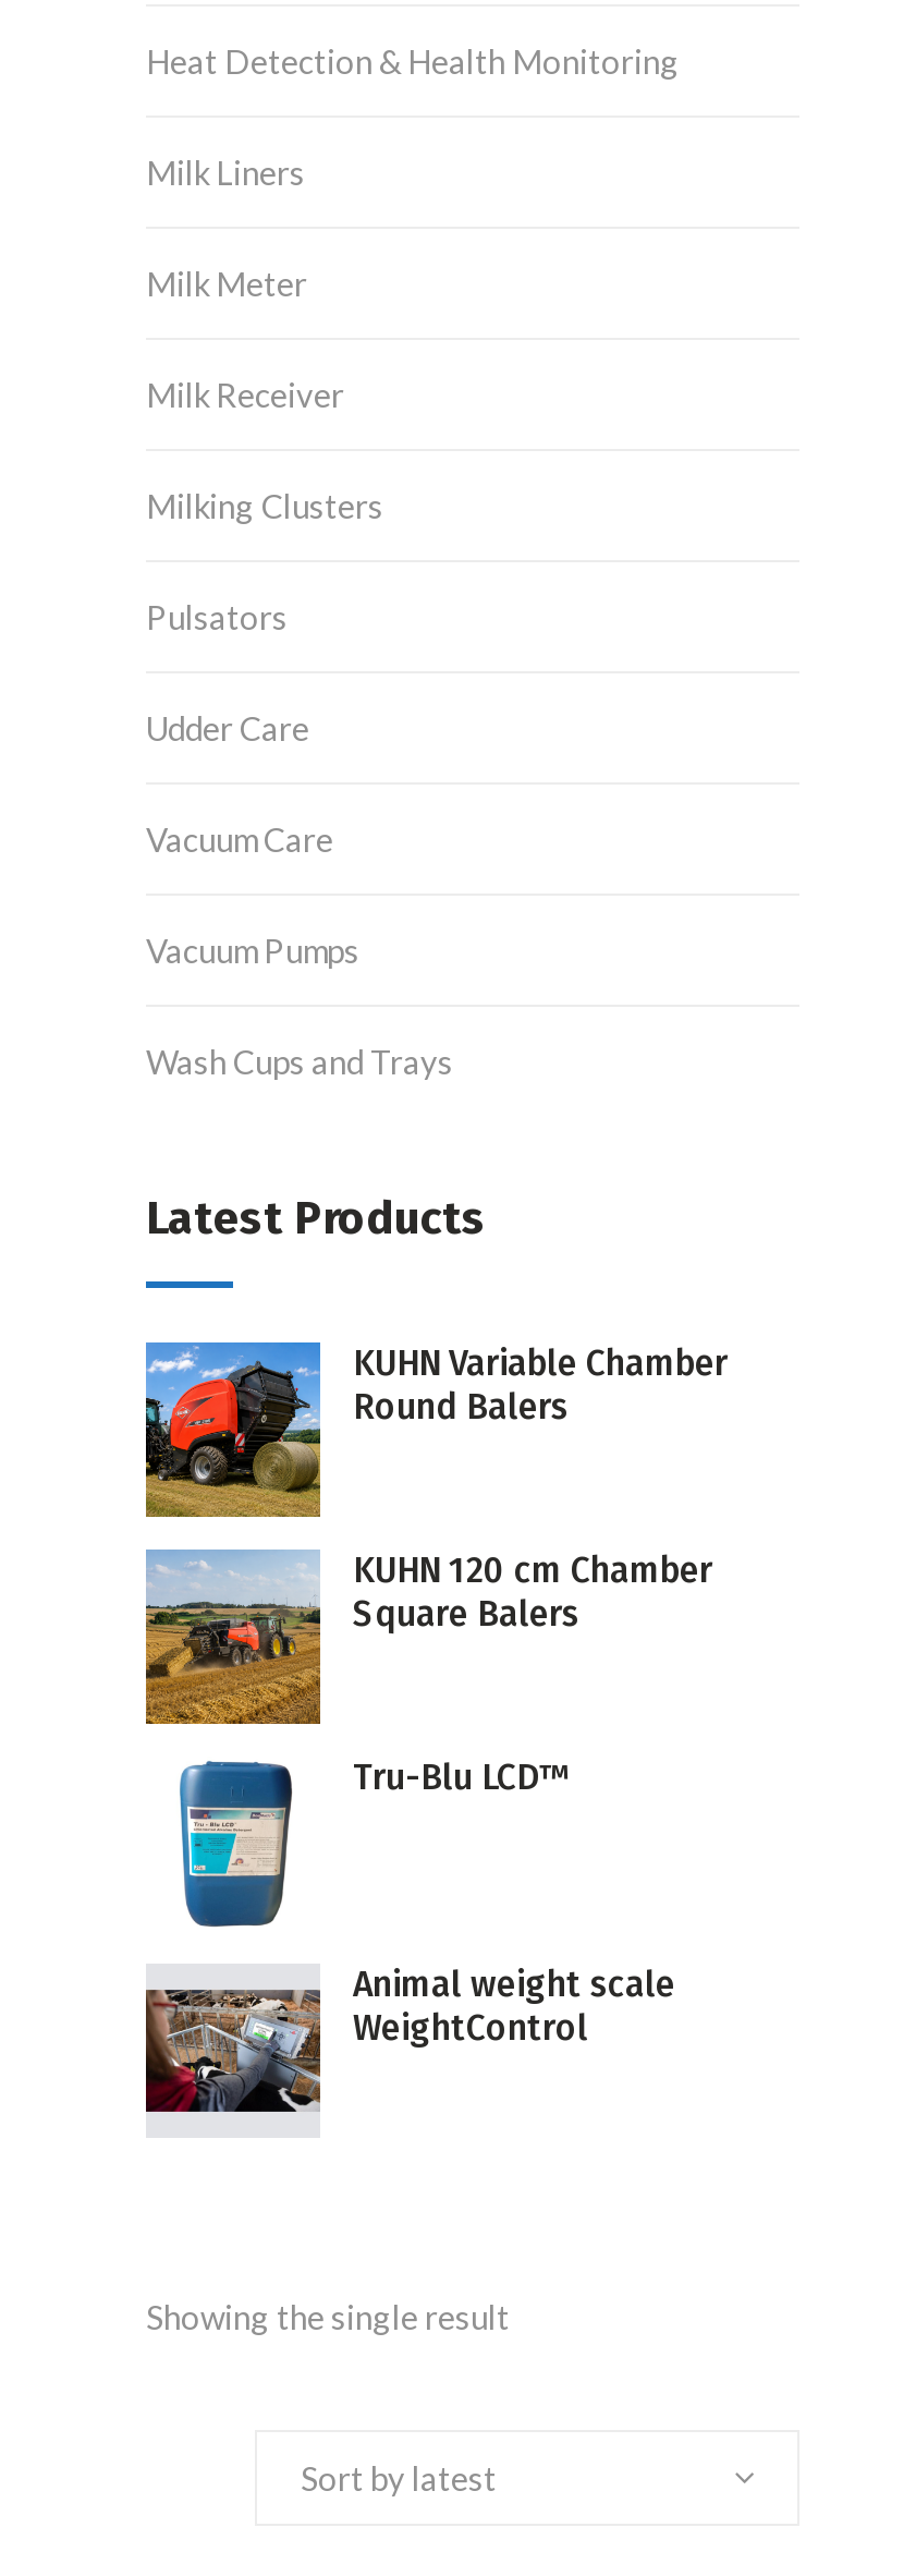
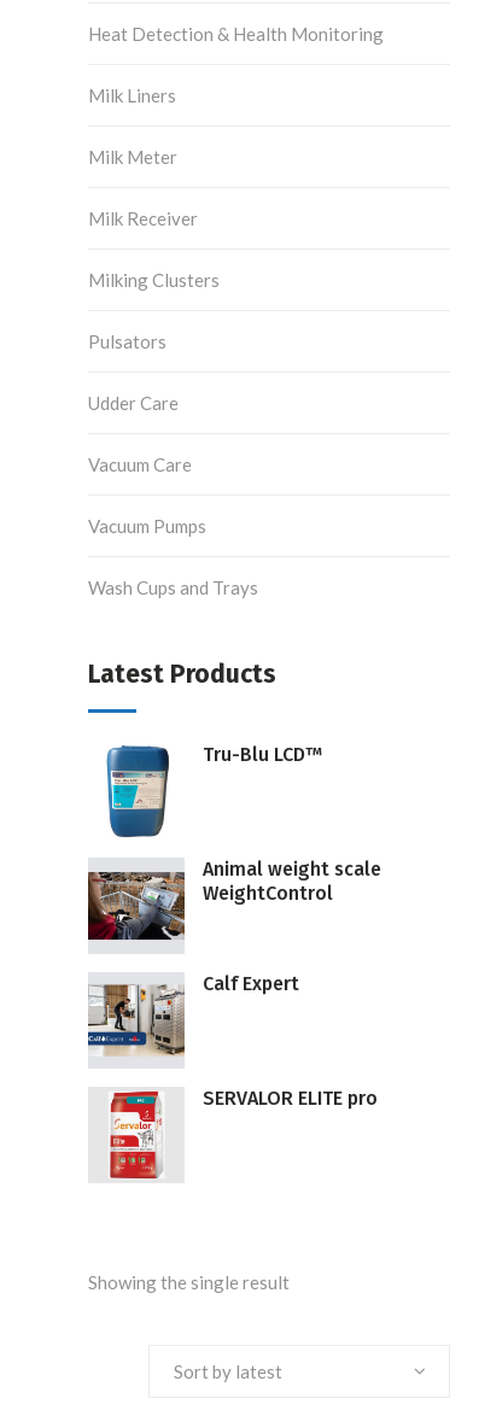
- [image]
- KUHN Variable Chamber
- Round Balers

- [image]
- KUHN 120 cm Chamber
- Square Balers

moved up: [image] | Tru-Blu LCD™ | Animal weight scale | WeightControl

moved up: [image]

+ [image]
+ Calf Expert

+ [image]
+ SERVALOR ELITE pro
